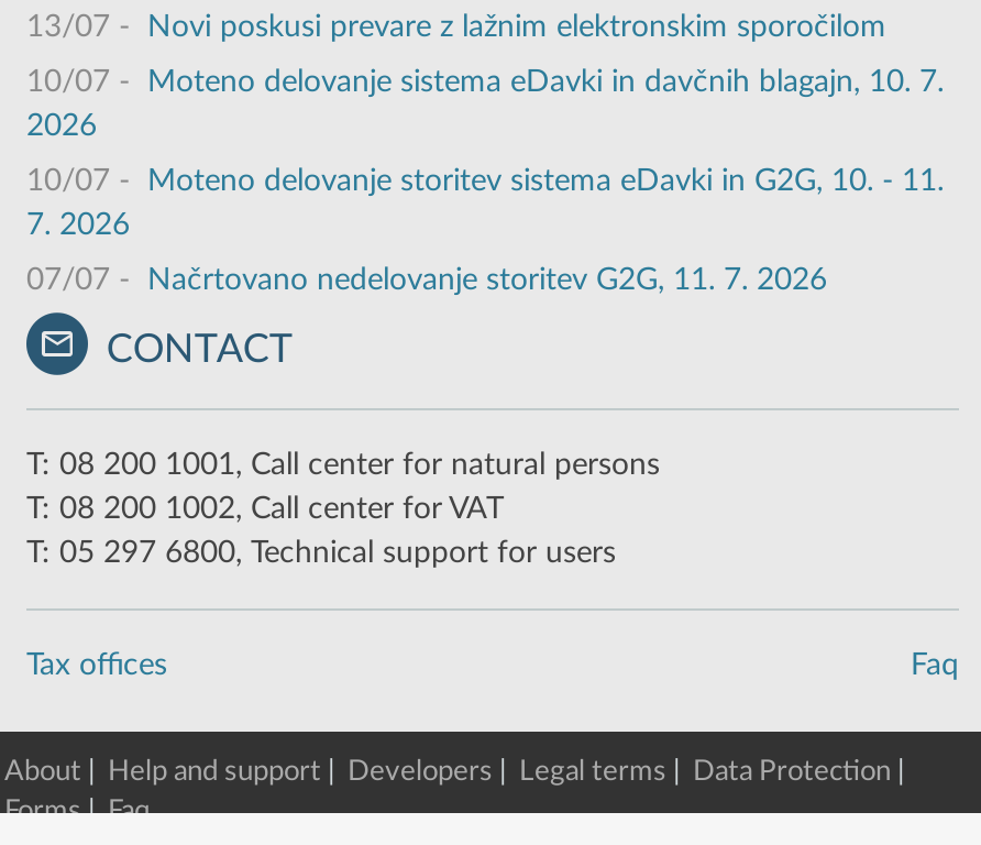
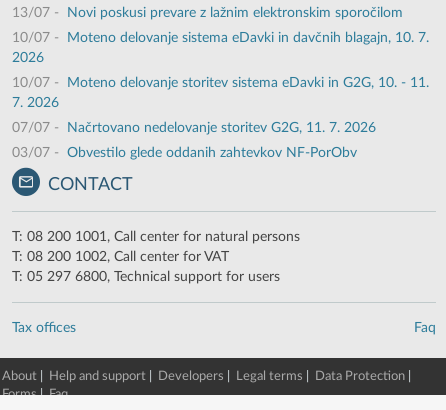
+ 03/07 - Obvestilo glede oddanih zahtevkov NF-PorObv
